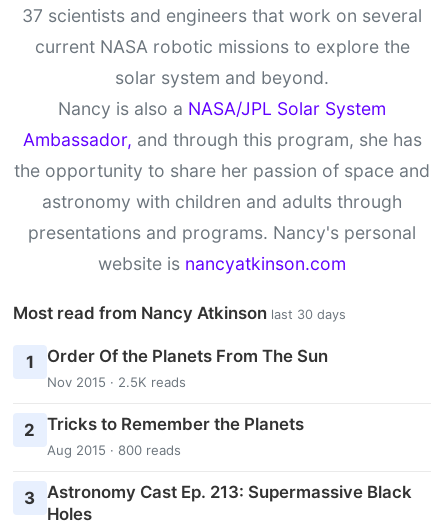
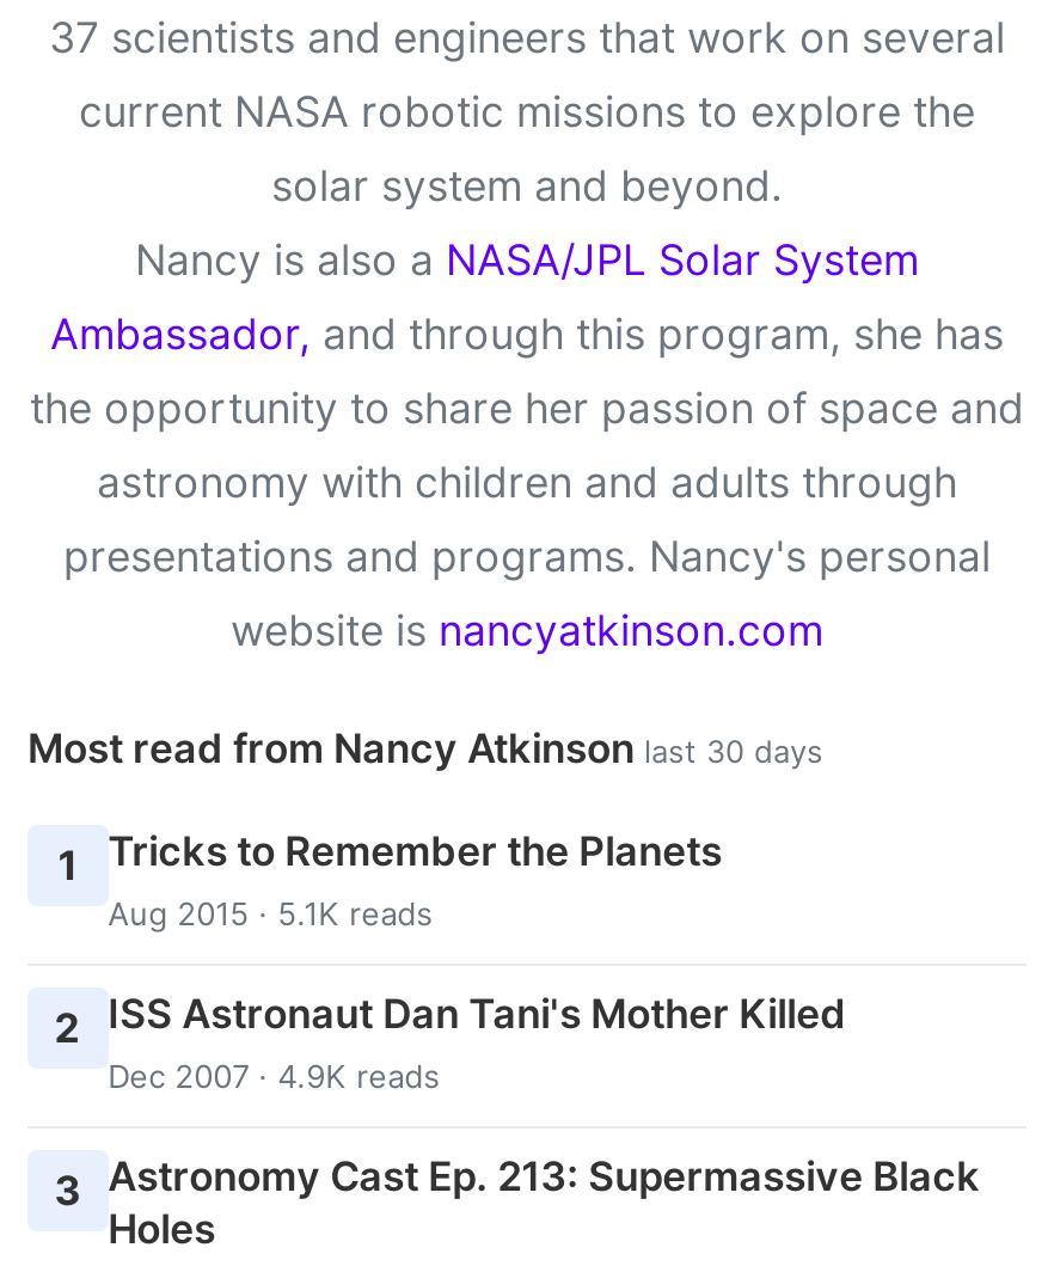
- Order Of the Planets From The Sun
- Nov 2015 · 2.5K reads
+ Tricks to Remember the Planets
+ Aug 2015 · 5.1K reads

- 2 Tricks to Remember the Planets
- Aug 2015 · 800 reads
+ 2 ISS Astronaut Dan Tani's Mother Killed
+ Dec 2007 · 4.9K reads
